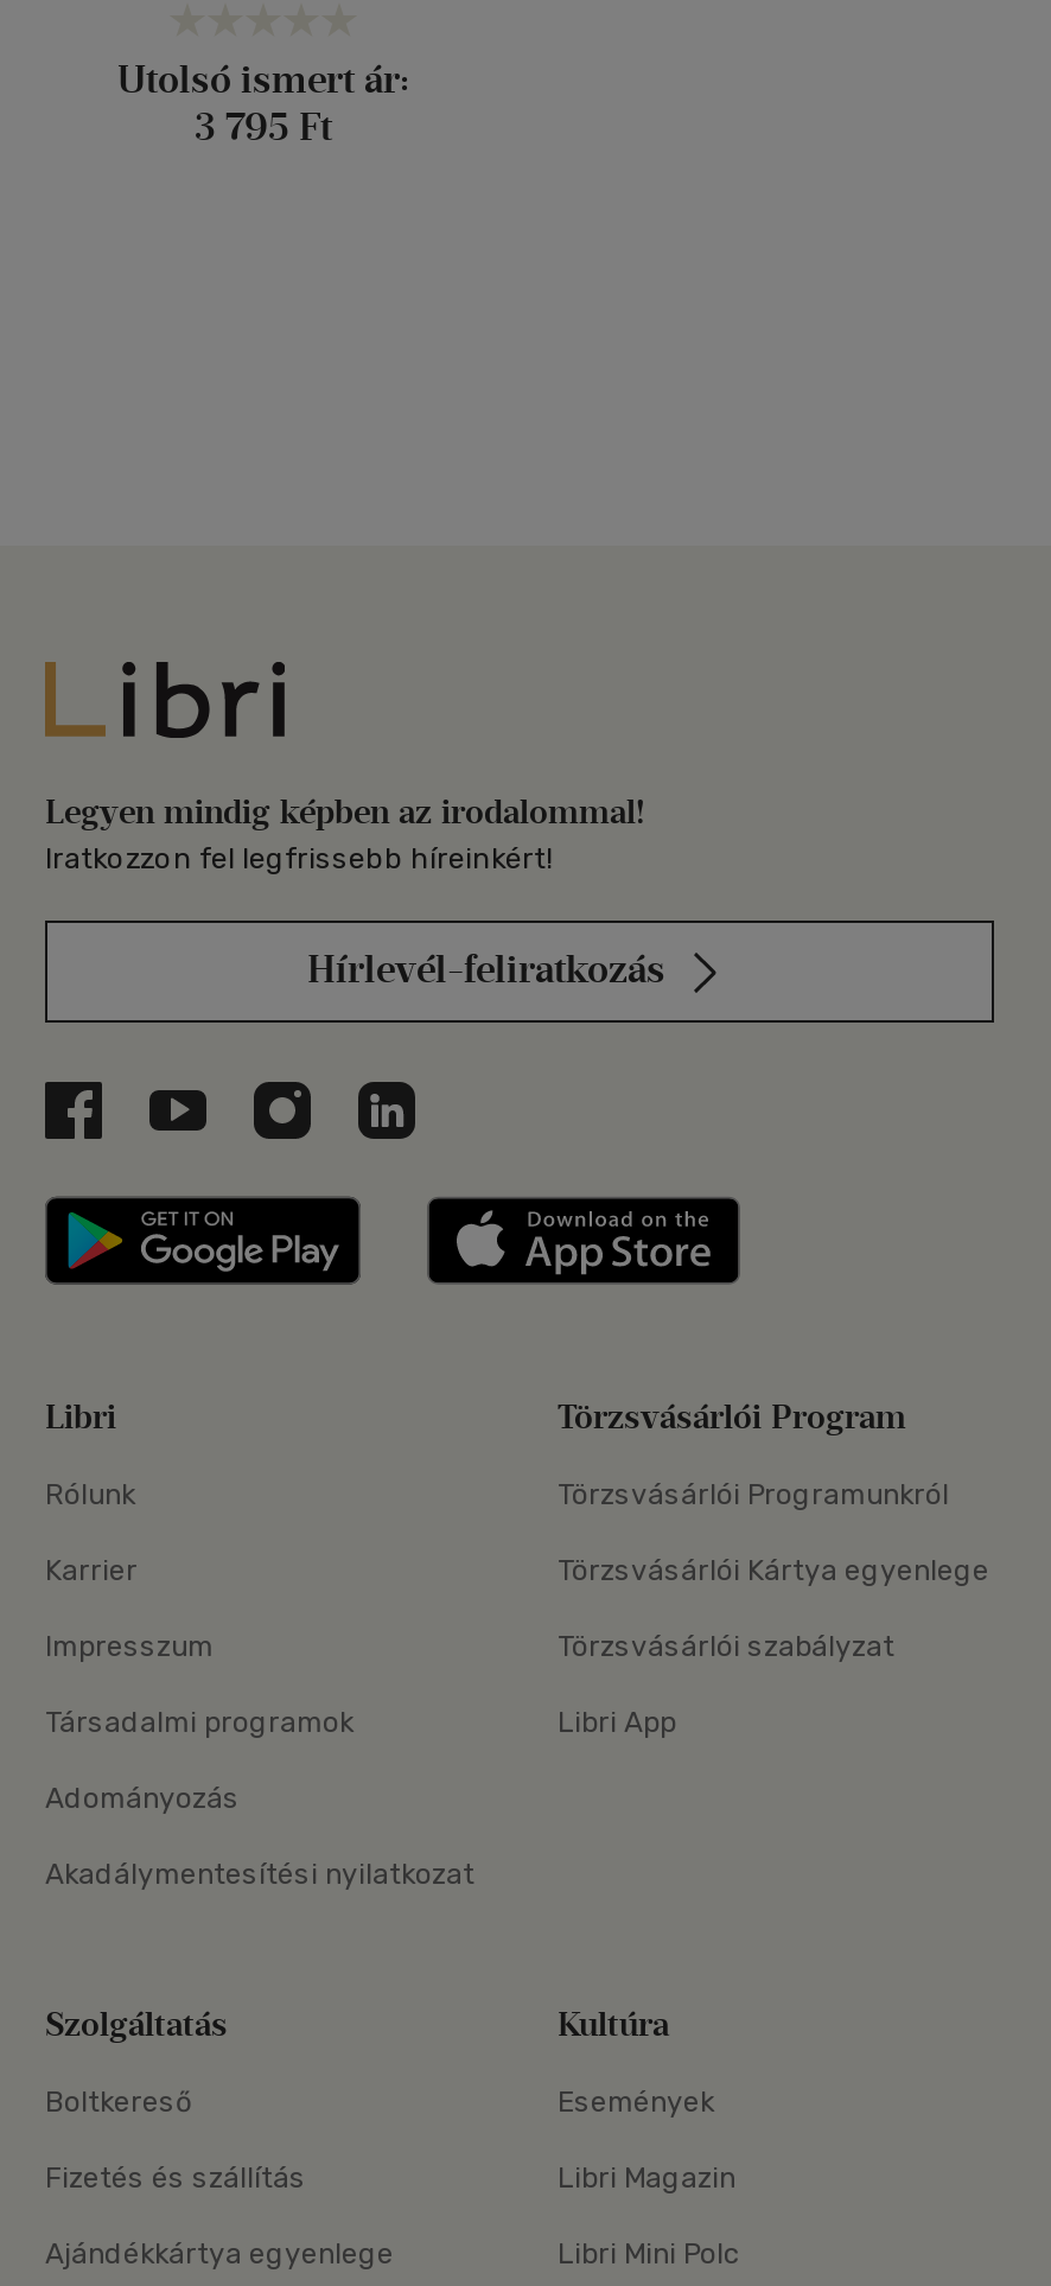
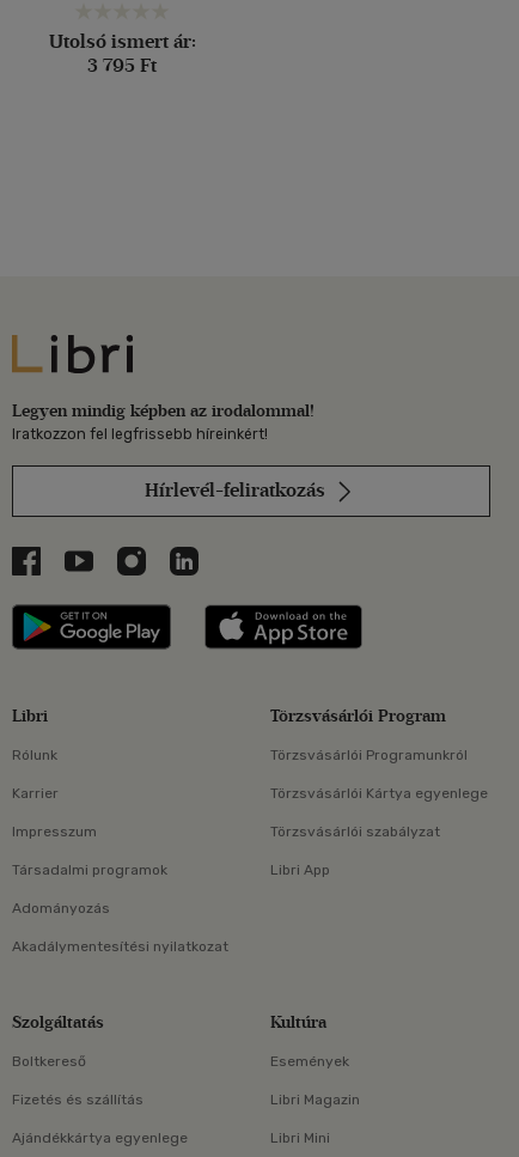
- Libri Mini Polc
+ Libri Mini
